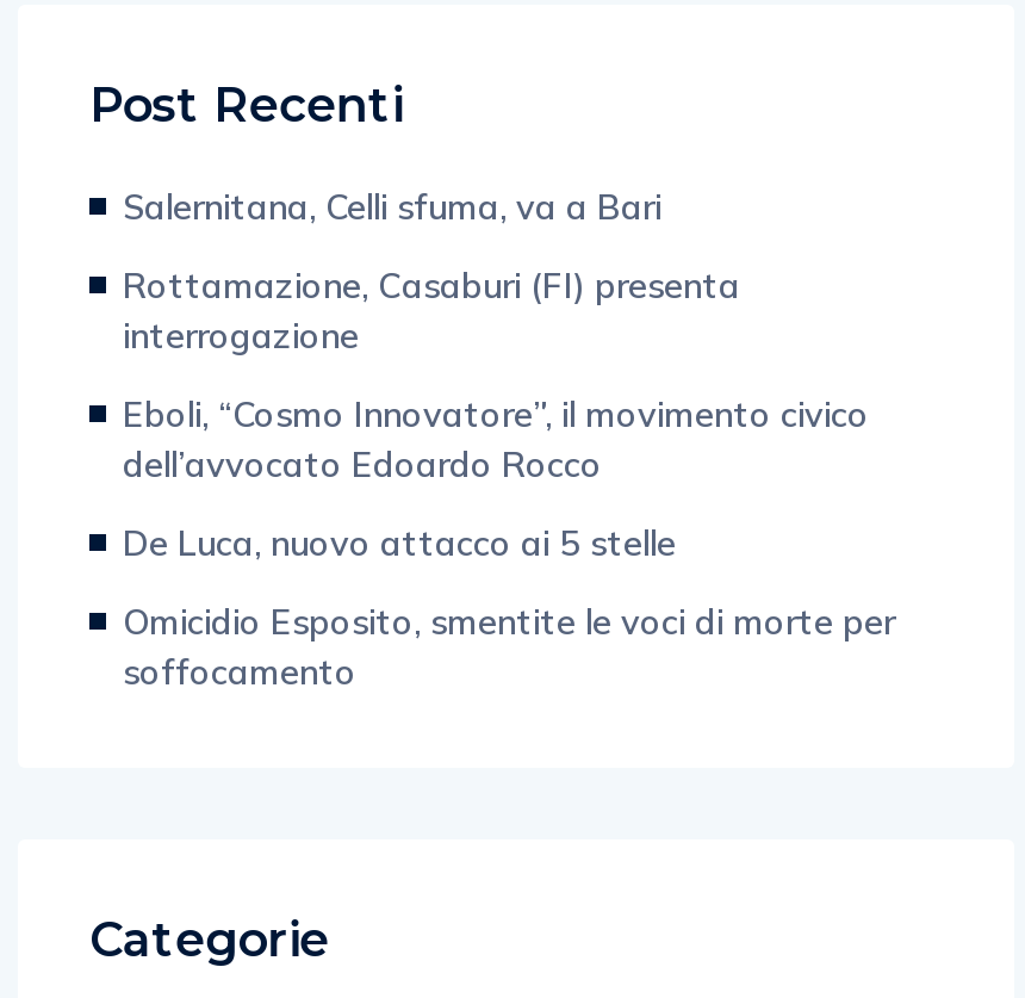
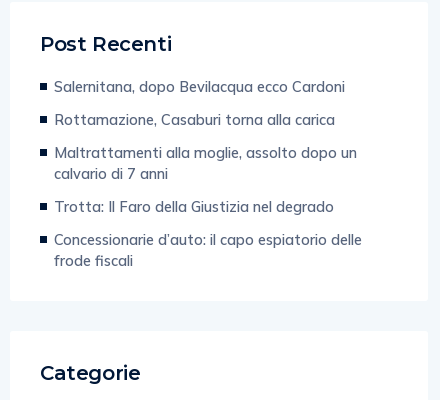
- Salernitana, Celli sfuma, va a Bari
+ Salernitana, dopo Bevilacqua ecco Cardoni

- Rottamazione, Casaburi (FI) presenta
- interrogazione
+ Rottamazione, Casaburi torna alla carica

- Eboli, “Cosmo Innovatore”, il movimento civico
- dell’avvocato Edoardo Rocco
+ Maltrattamenti alla moglie, assolto dopo un
+ calvario di 7 anni

- De Luca, nuovo attacco ai 5 stelle
+ Trotta: Il Faro della Giustizia nel degrado

- Omicidio Esposito, smentite le voci di morte per
- soffocamento
+ Concessionarie d’auto: il capo espiatorio delle
+ frode fiscali
